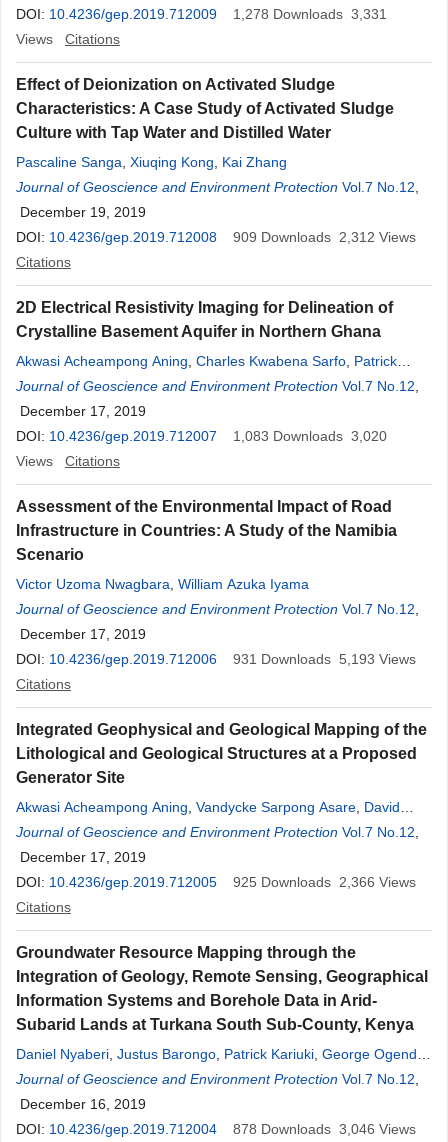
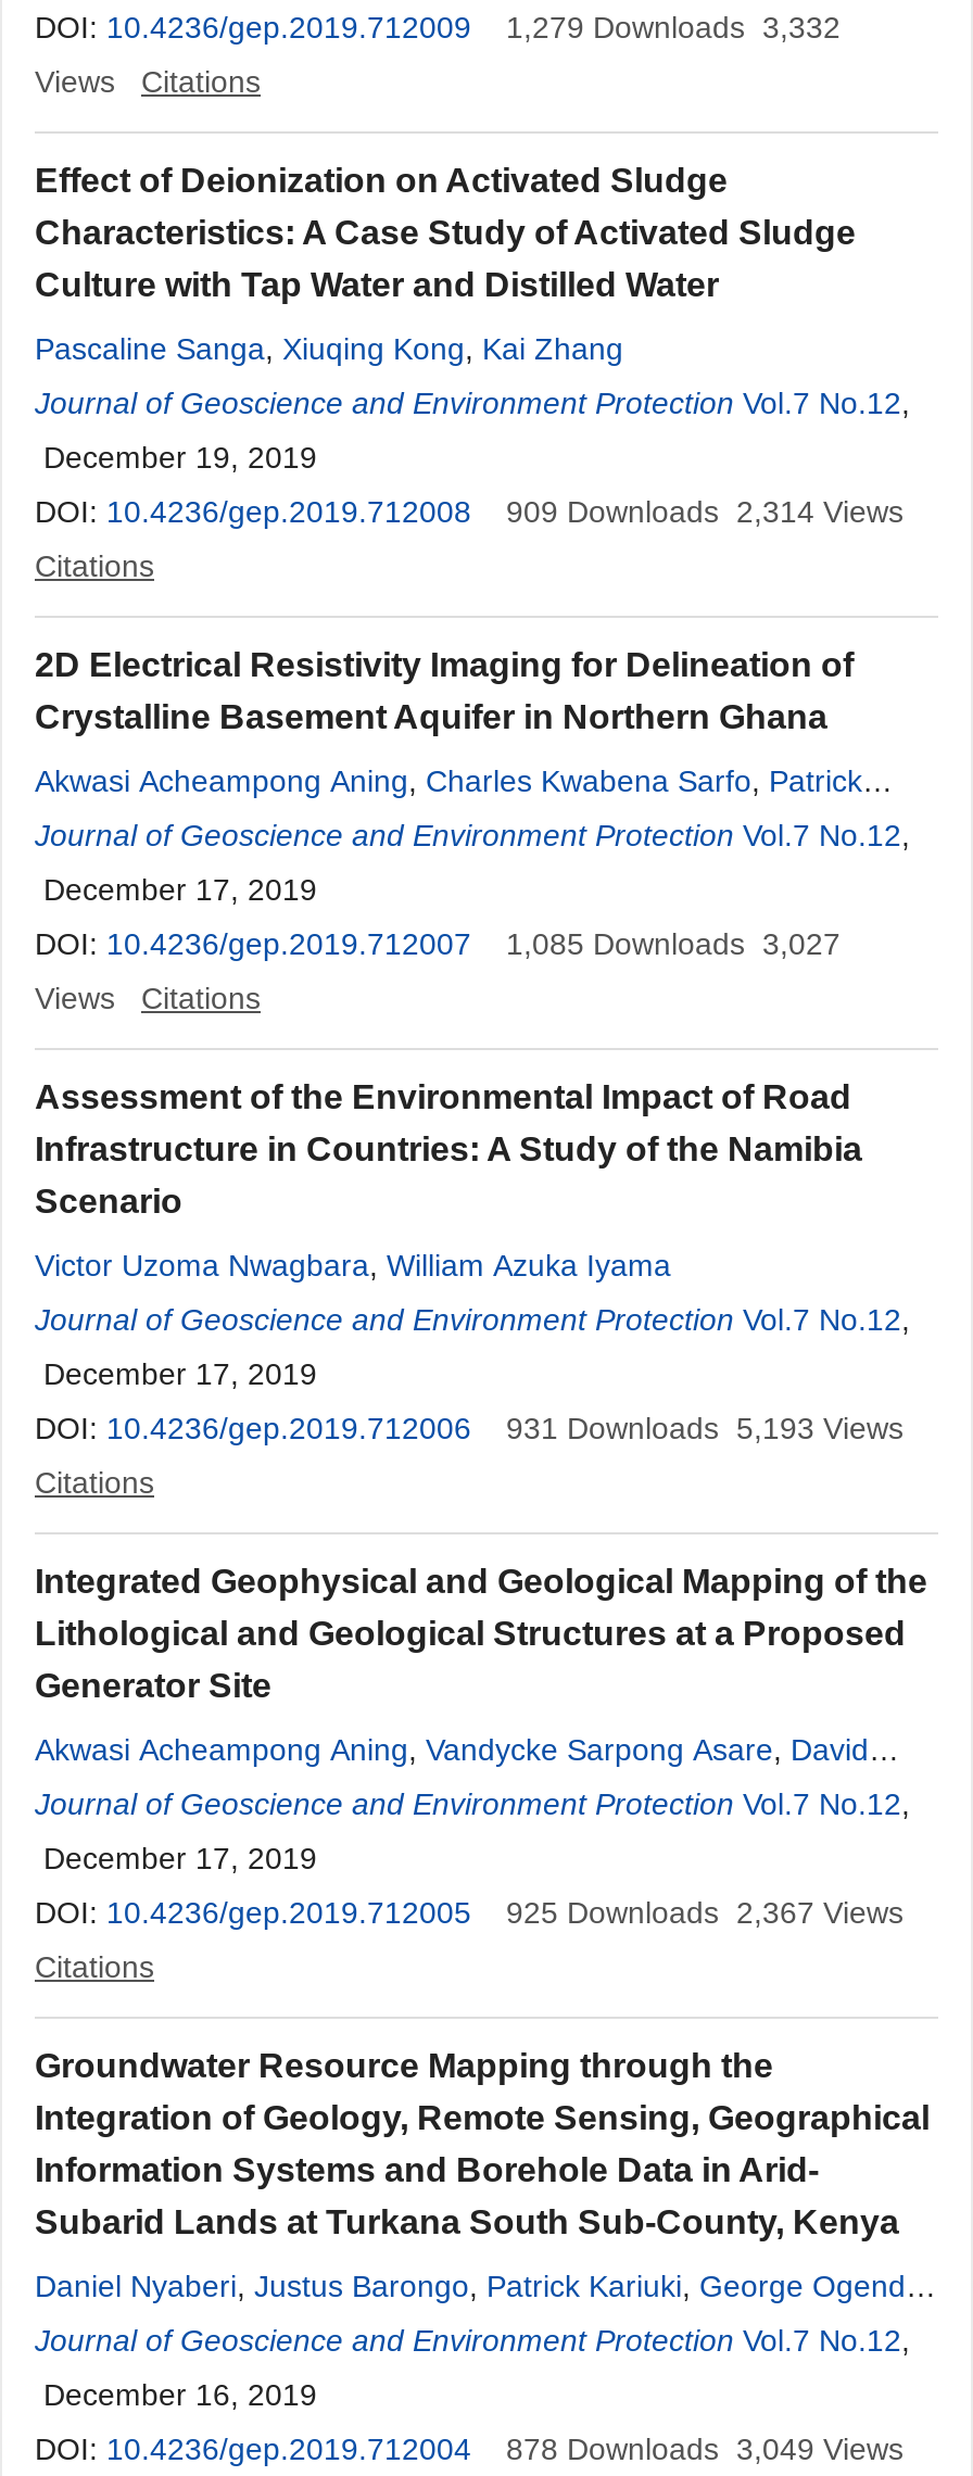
- DOI: 10.4236/gep.2019.712009 1,278 Downloads 3,331
+ DOI: 10.4236/gep.2019.712009 1,279 Downloads 3,332

- 909 Downloads 2,312 Views
+ 909 Downloads 2,314 Views

- DOI: 10.4236/gep.2019.712007 1,083 Downloads 3,020
+ DOI: 10.4236/gep.2019.712007 1,085 Downloads 3,027

- 925 Downloads 2,366 Views
+ 925 Downloads 2,367 Views

- 878 Downloads 3,046 Views
+ 878 Downloads 3,049 Views
